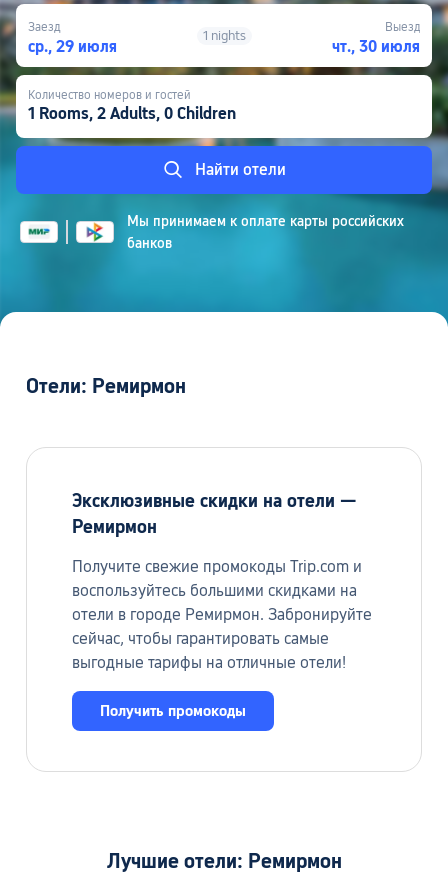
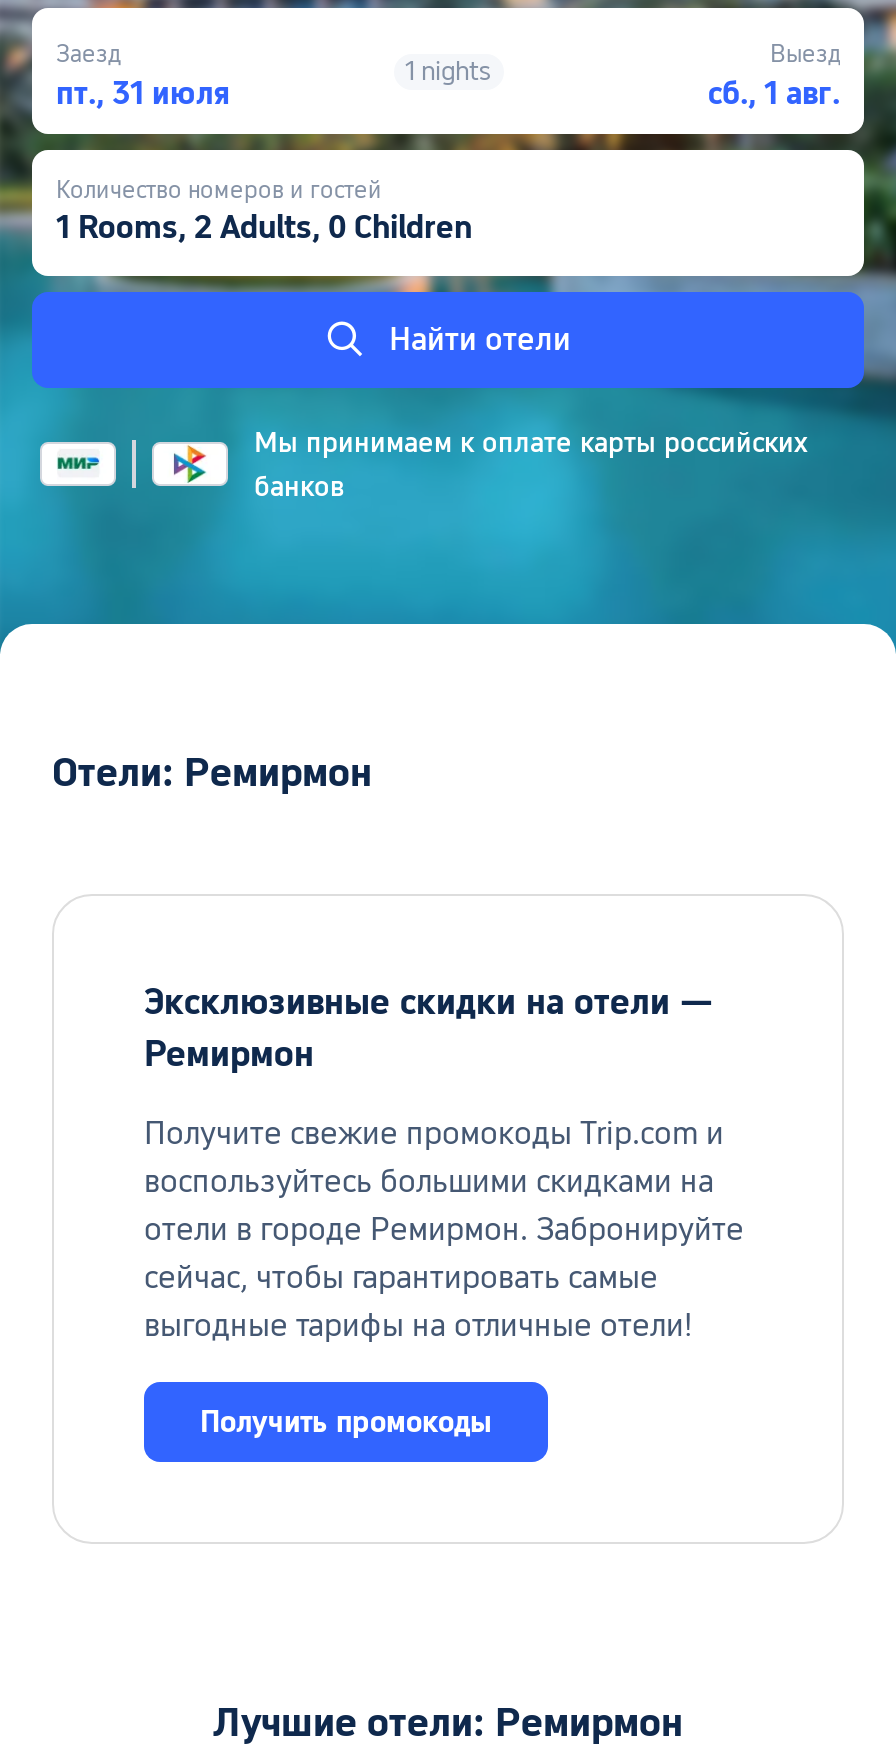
- ср., 29 июля
+ пт., 31 июля

- чт., 30 июля
+ сб., 1 авг.
